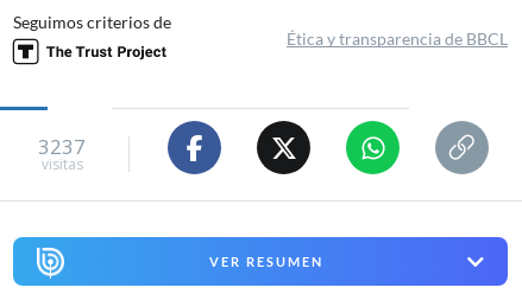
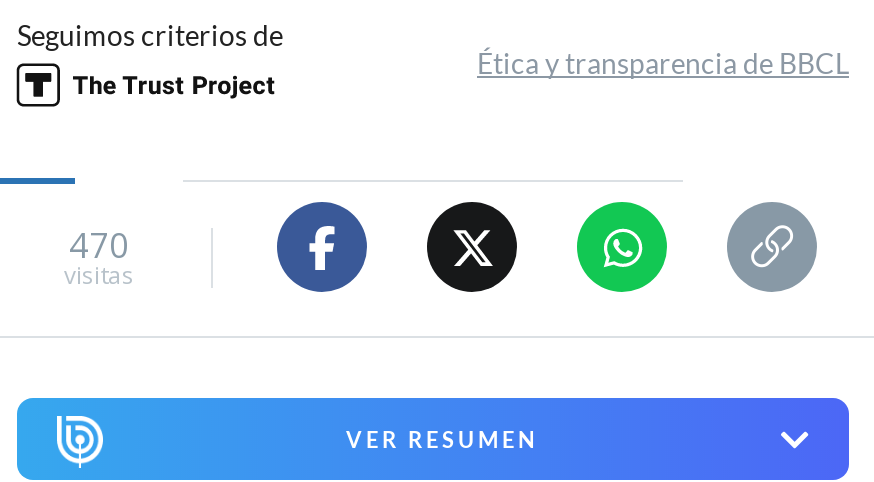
- 3237
+ 470
